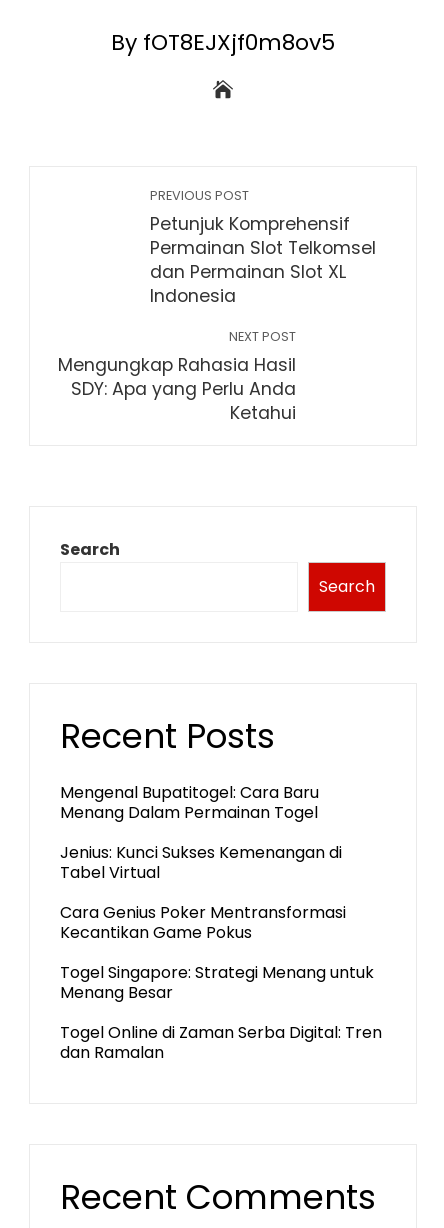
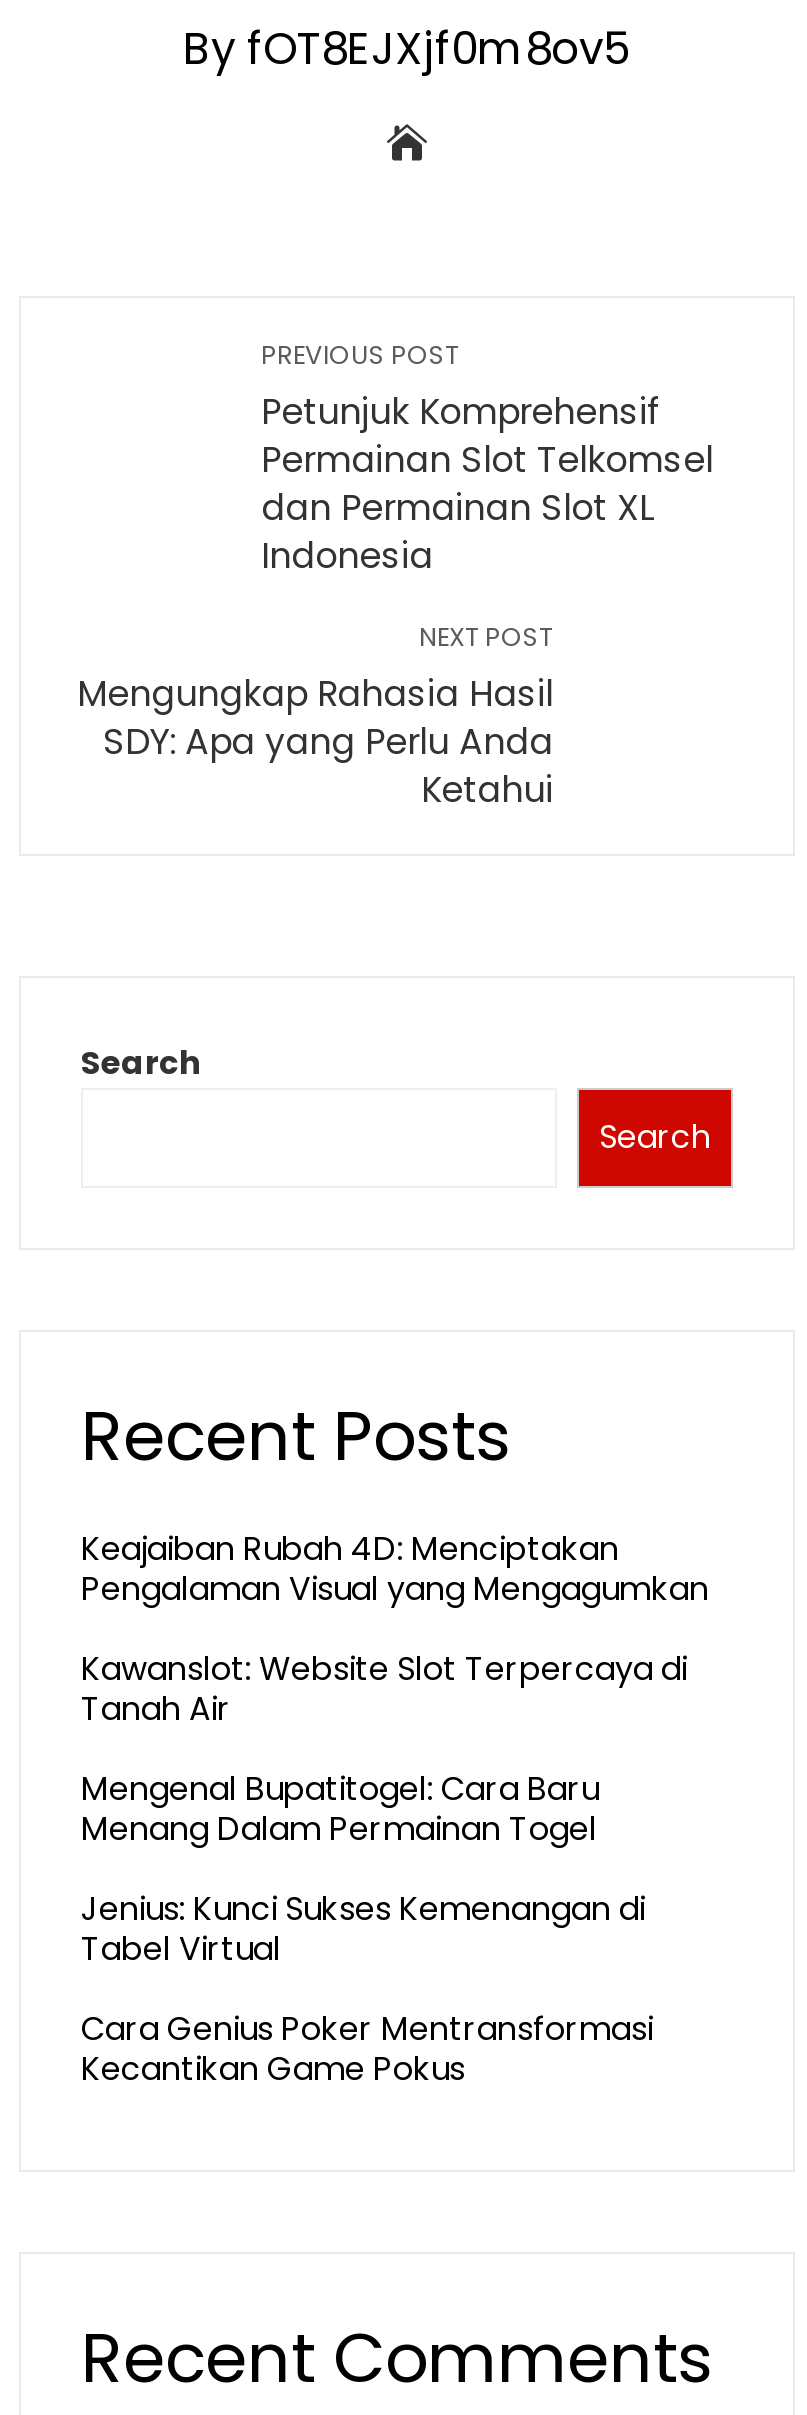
+ Keajaiban Rubah 4D: Menciptakan
+ Pengalaman Visual yang Mengagumkan
+ Kawanslot: Website Slot Terpercaya di
+ Tanah Air

moved down: Mengenal Bupatitogel: Cara Baru | Menang Dalam Permainan Togel | Jenius: Kunci Sukses Kemenangan di | Tabel Virtual | Cara Genius Poker Mentransformasi | Kecantikan Game Pokus

- Togel Singapore: Strategi Menang untuk
- Menang Besar
- Togel Online di Zaman Serba Digital: Tren
- dan Ramalan
